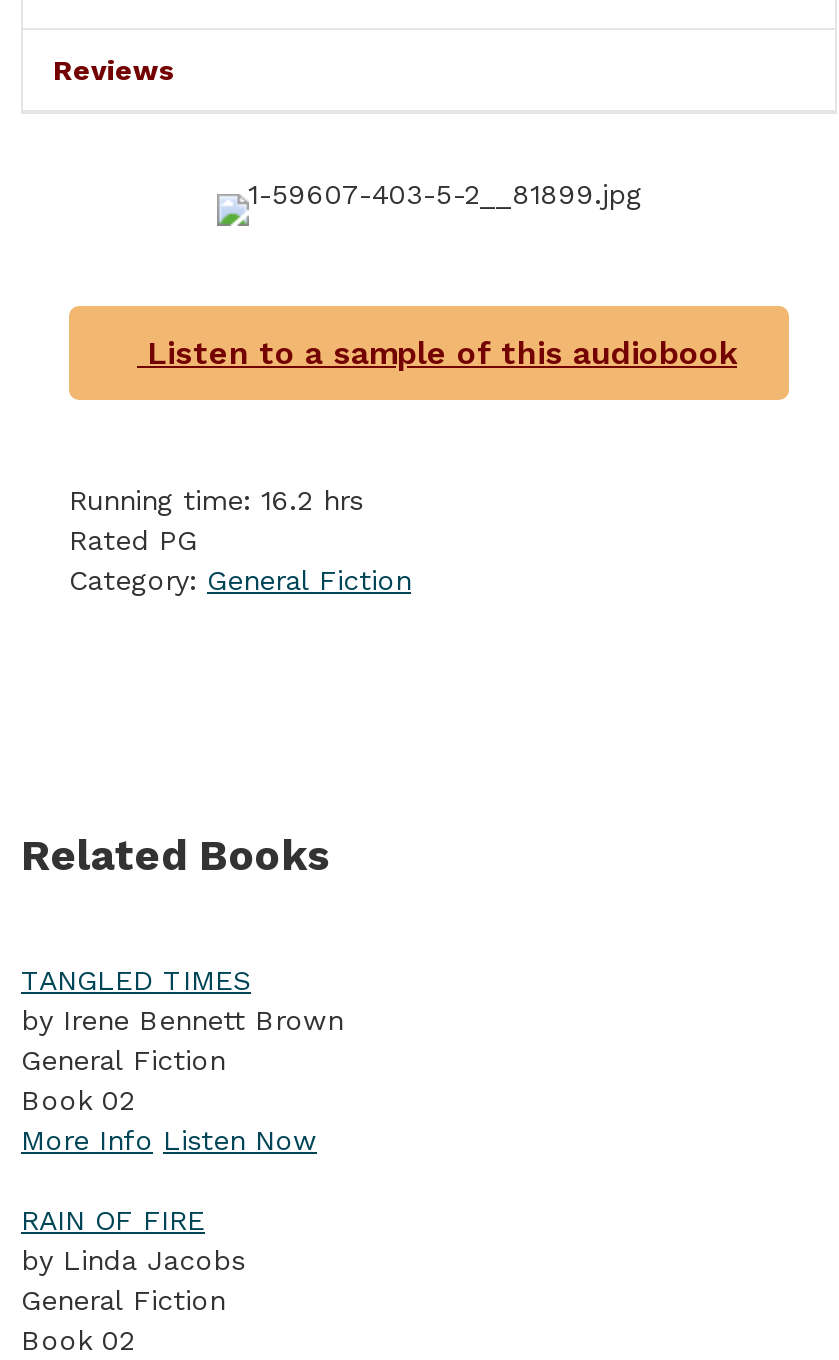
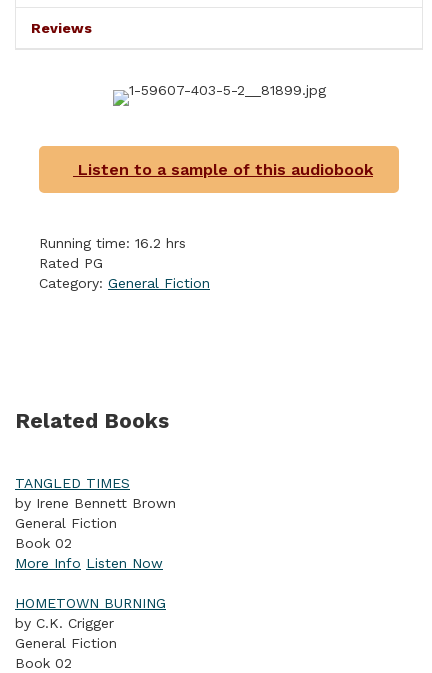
- RAIN OF FIRE
- by Linda Jacobs
+ HOMETOWN BURNING
+ by C.K. Crigger
